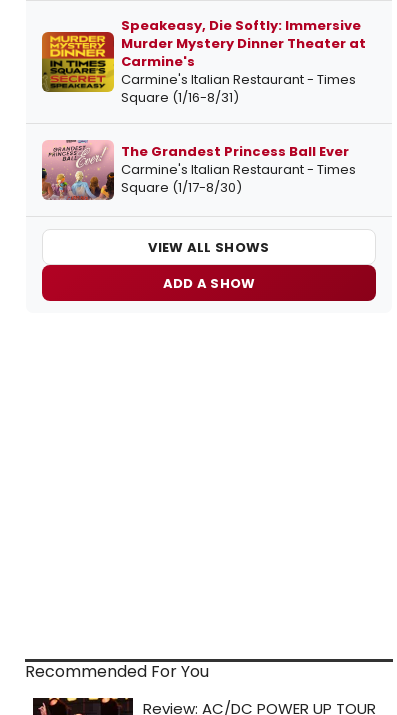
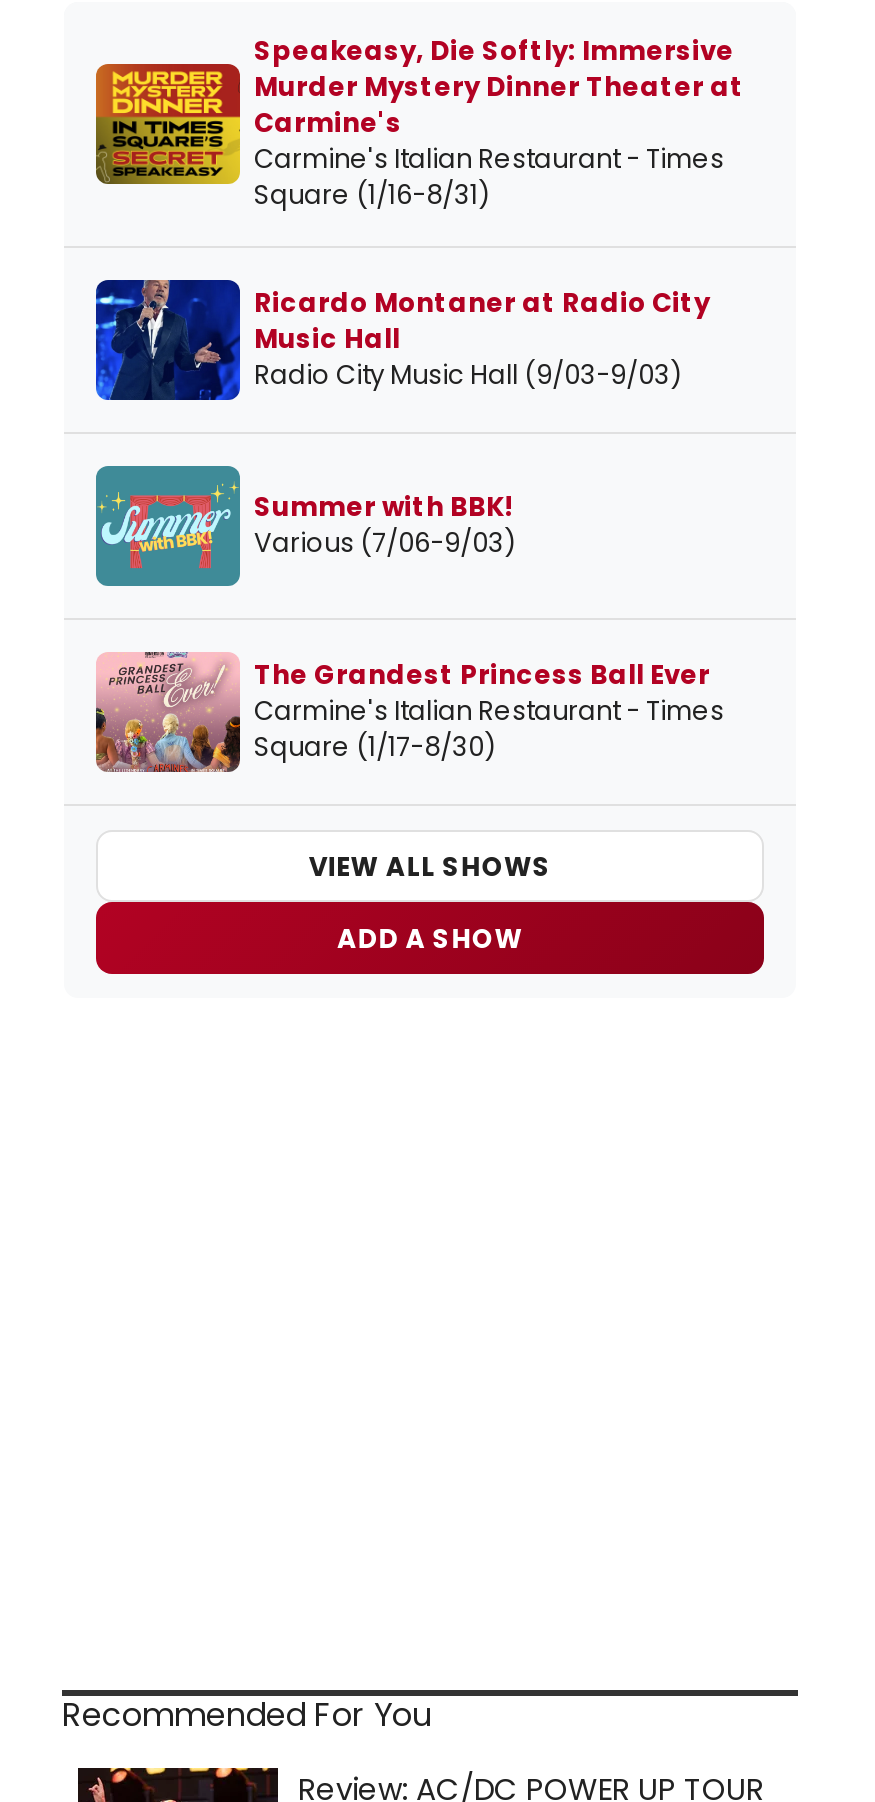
+ [image]
+ Ricardo Montaner at Radio City
+ Music Hall
+ Radio City Music Hall (9/03-9/03)
+ Summer with BBK!
+ Various (7/06-9/03)

+ [image]
